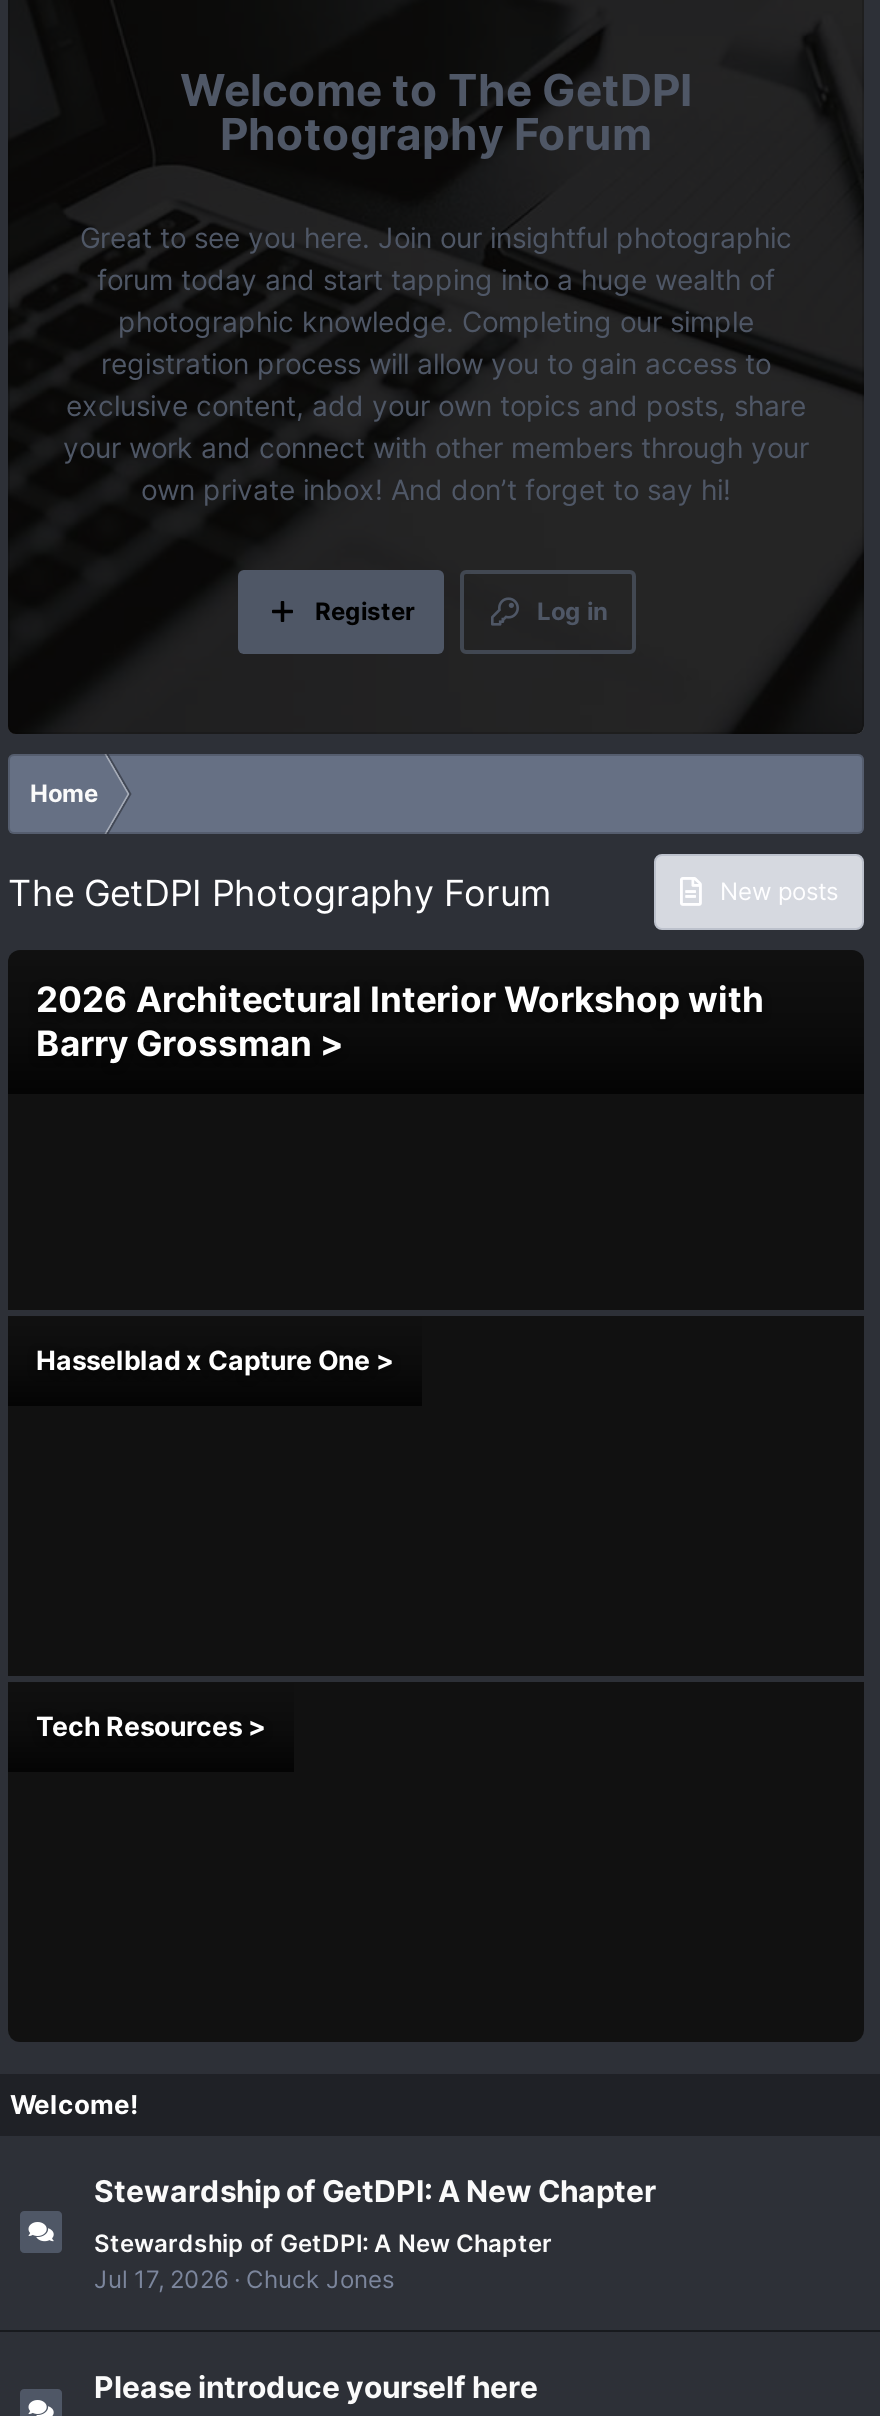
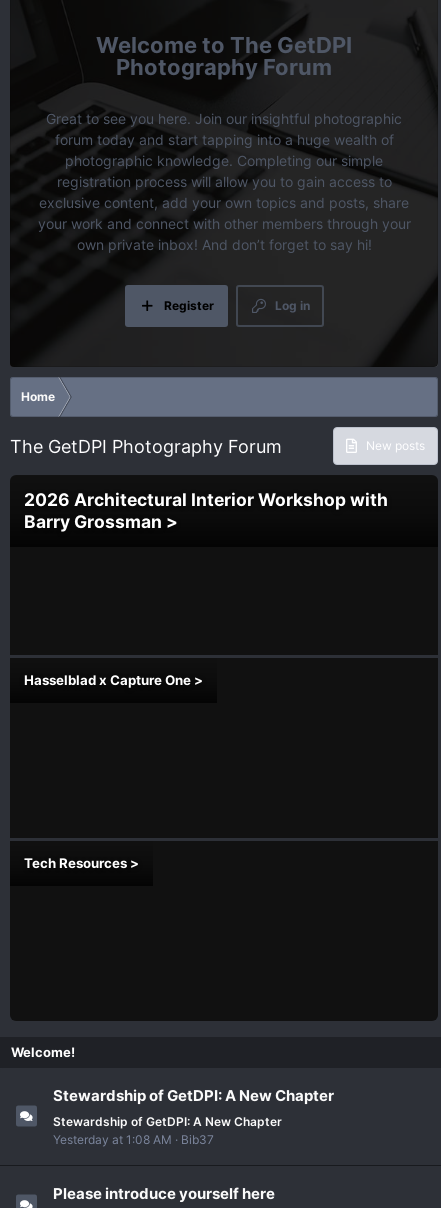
- Jul 17, 2026 Chuck Jones
+ Yesterday at 1:08 AM Bib37
